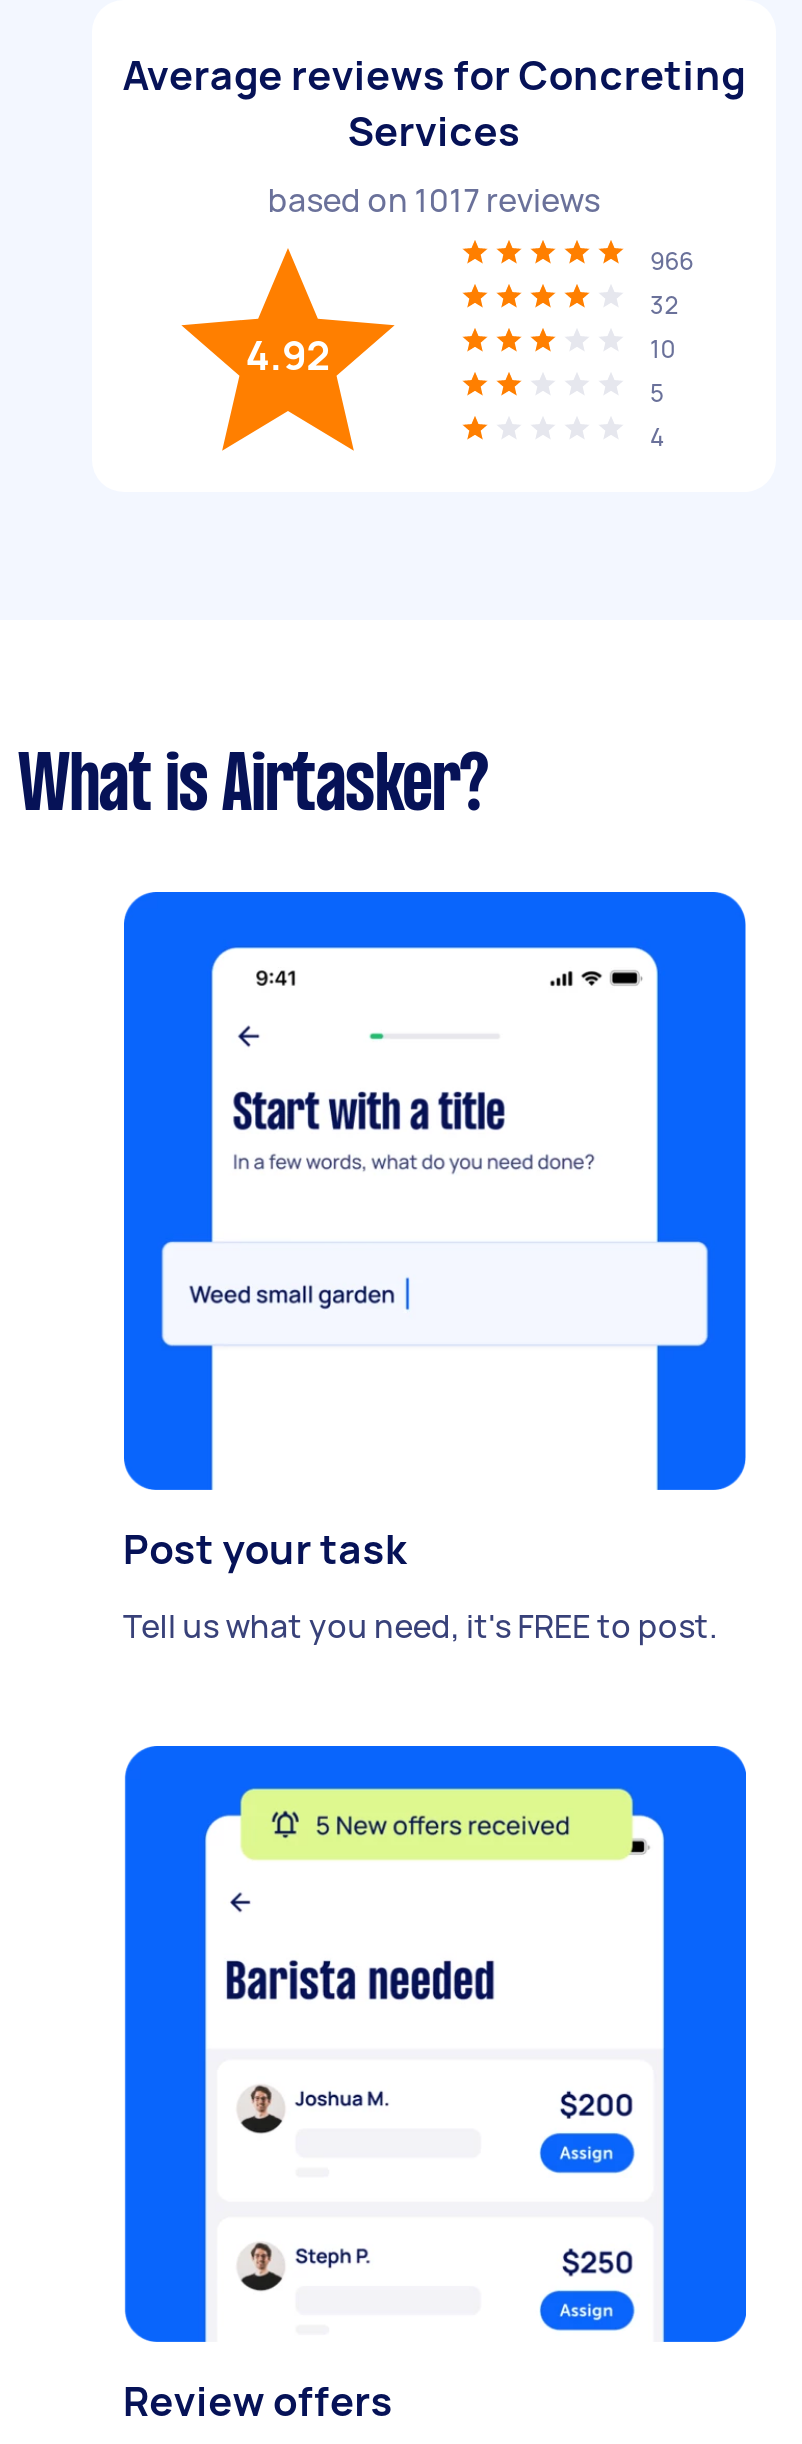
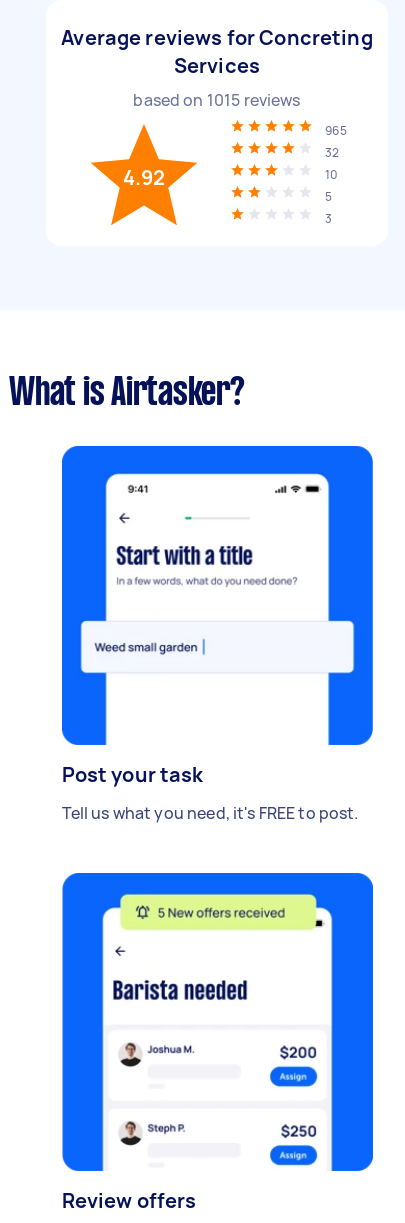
- based on 1017 reviews
+ based on 1015 reviews

- 966
+ 965

- 4
+ 3
